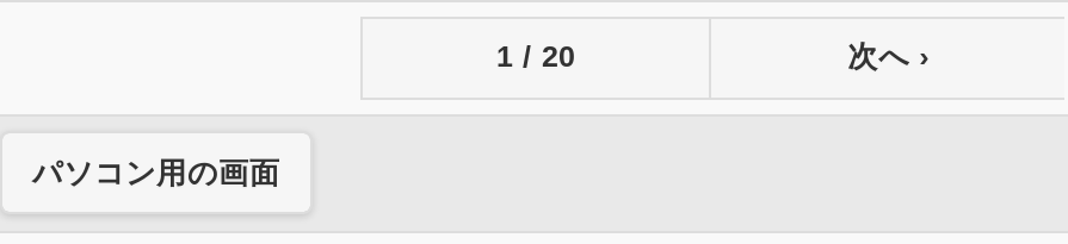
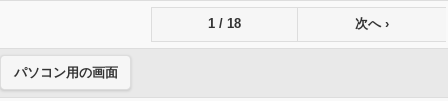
- 1 / 20
+ 1 / 18
